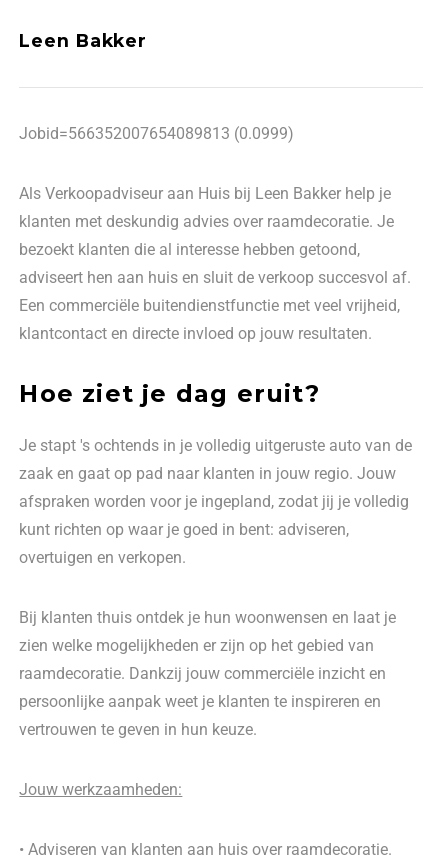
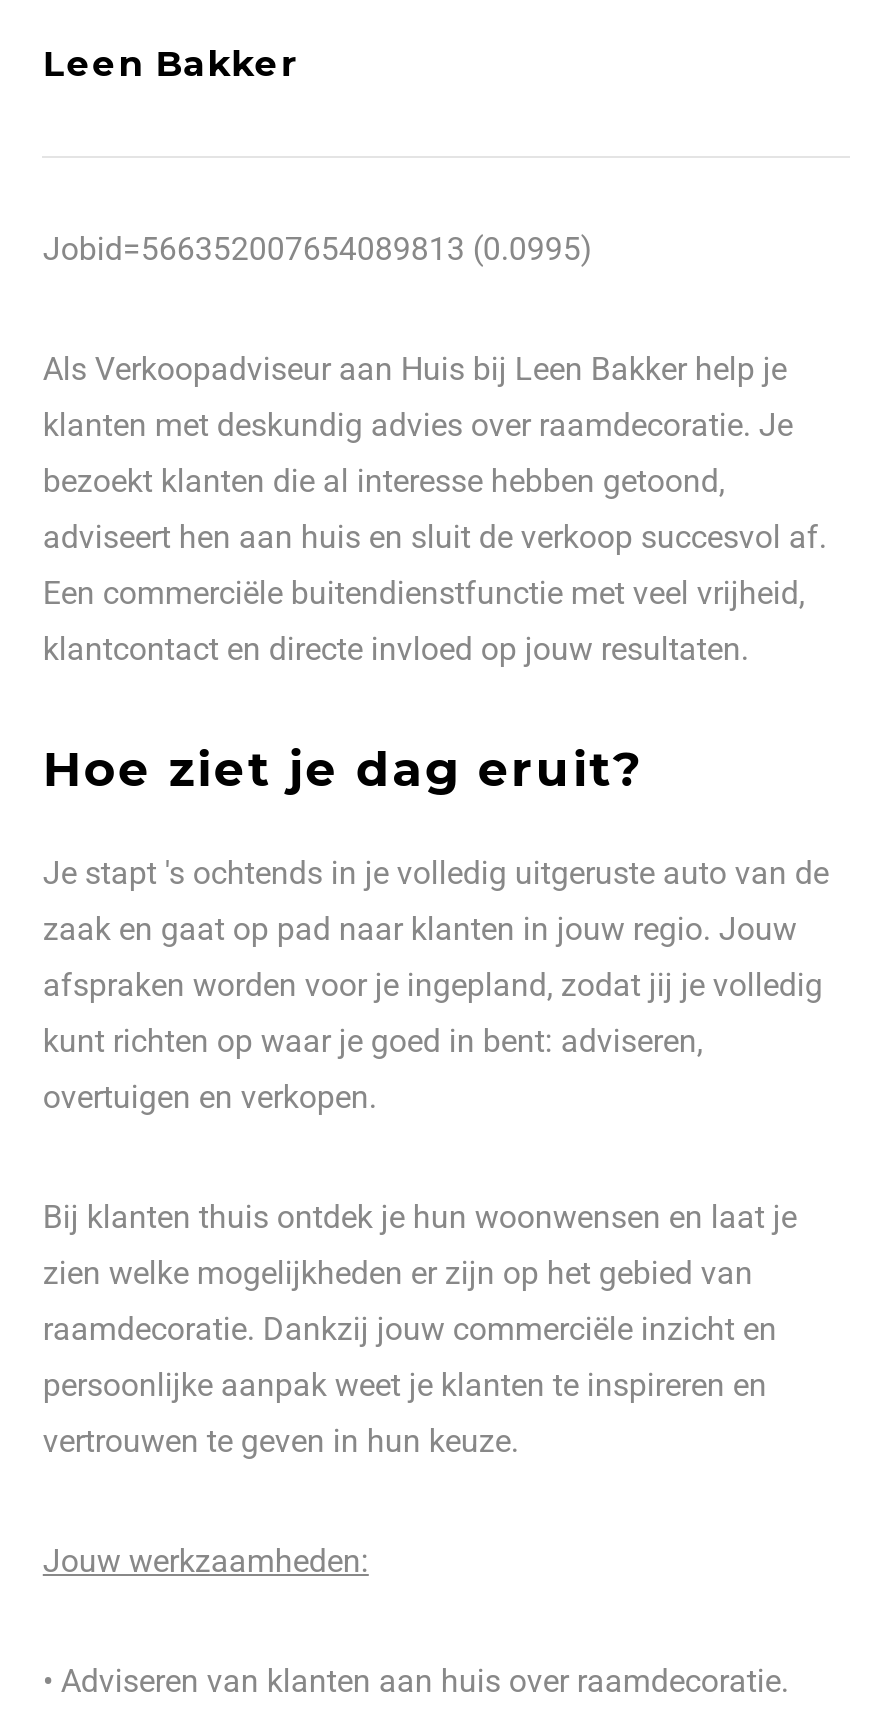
- Jobid=566352007654089813 (0.0999)
+ Jobid=566352007654089813 (0.0995)
